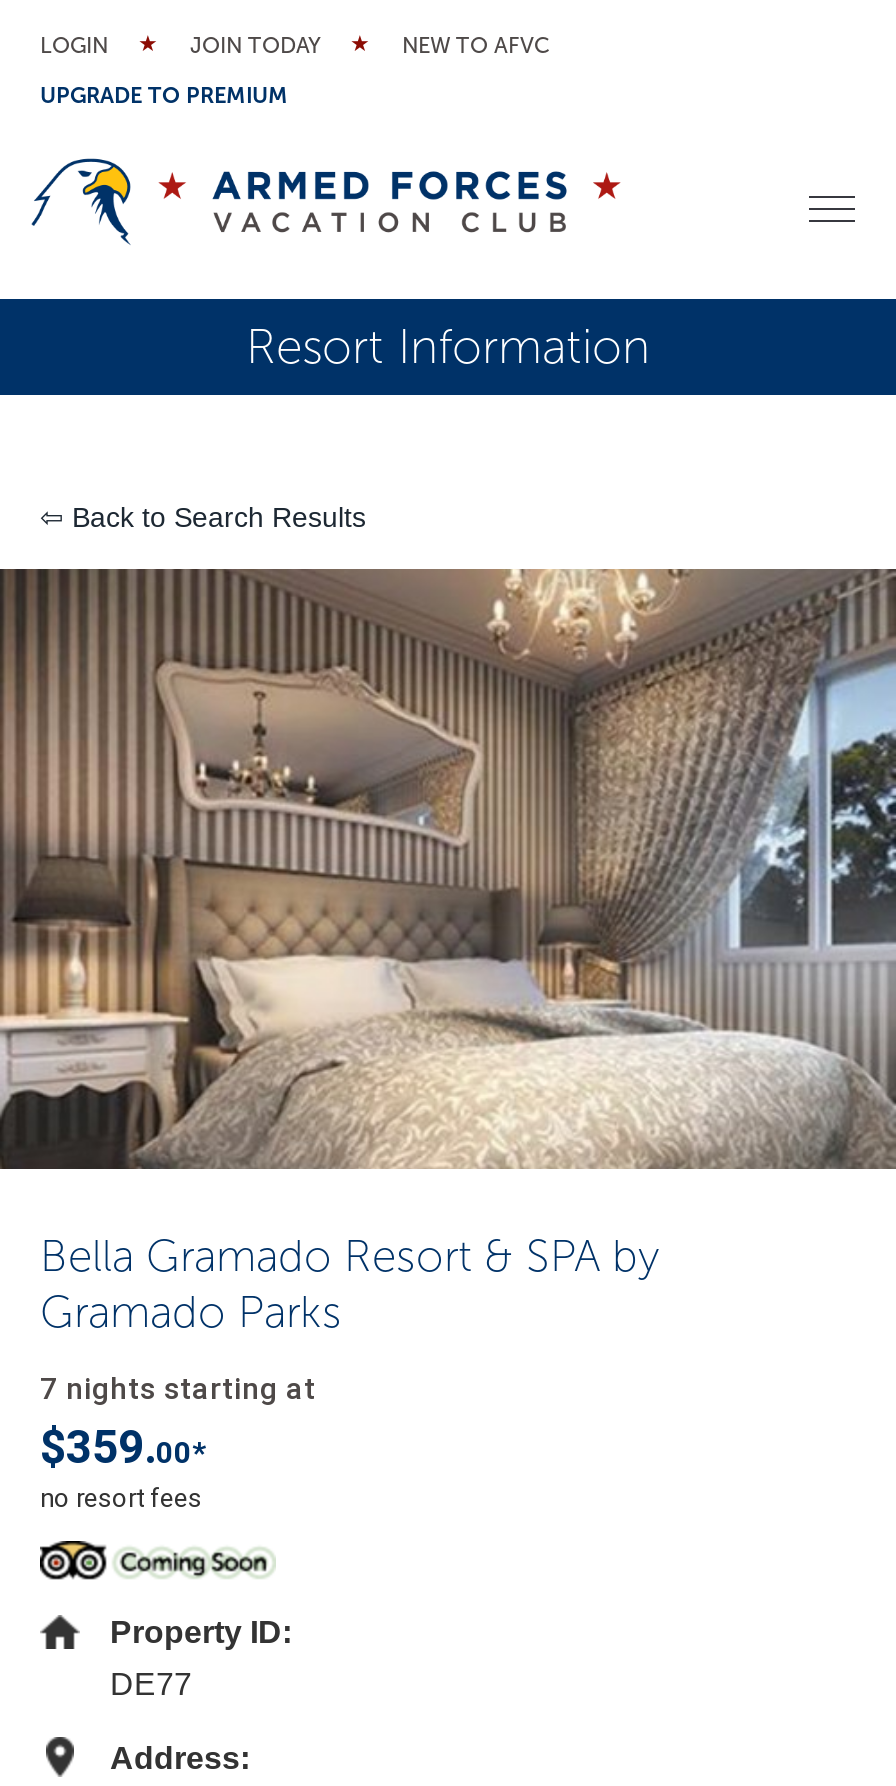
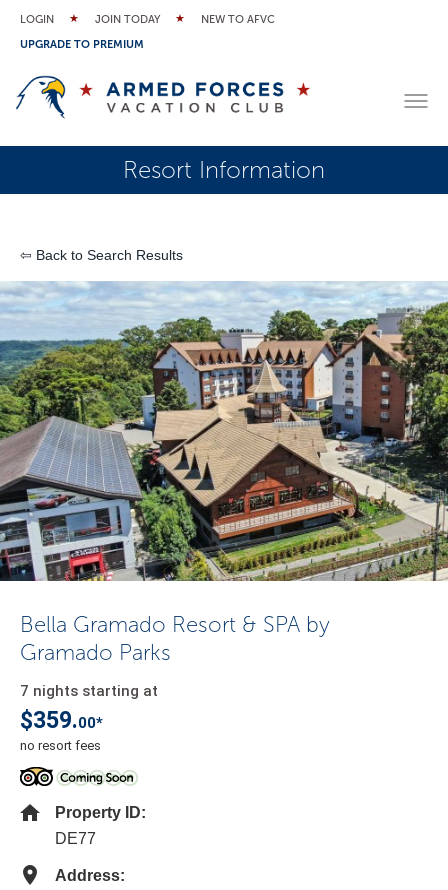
- [image]
+ [image]
